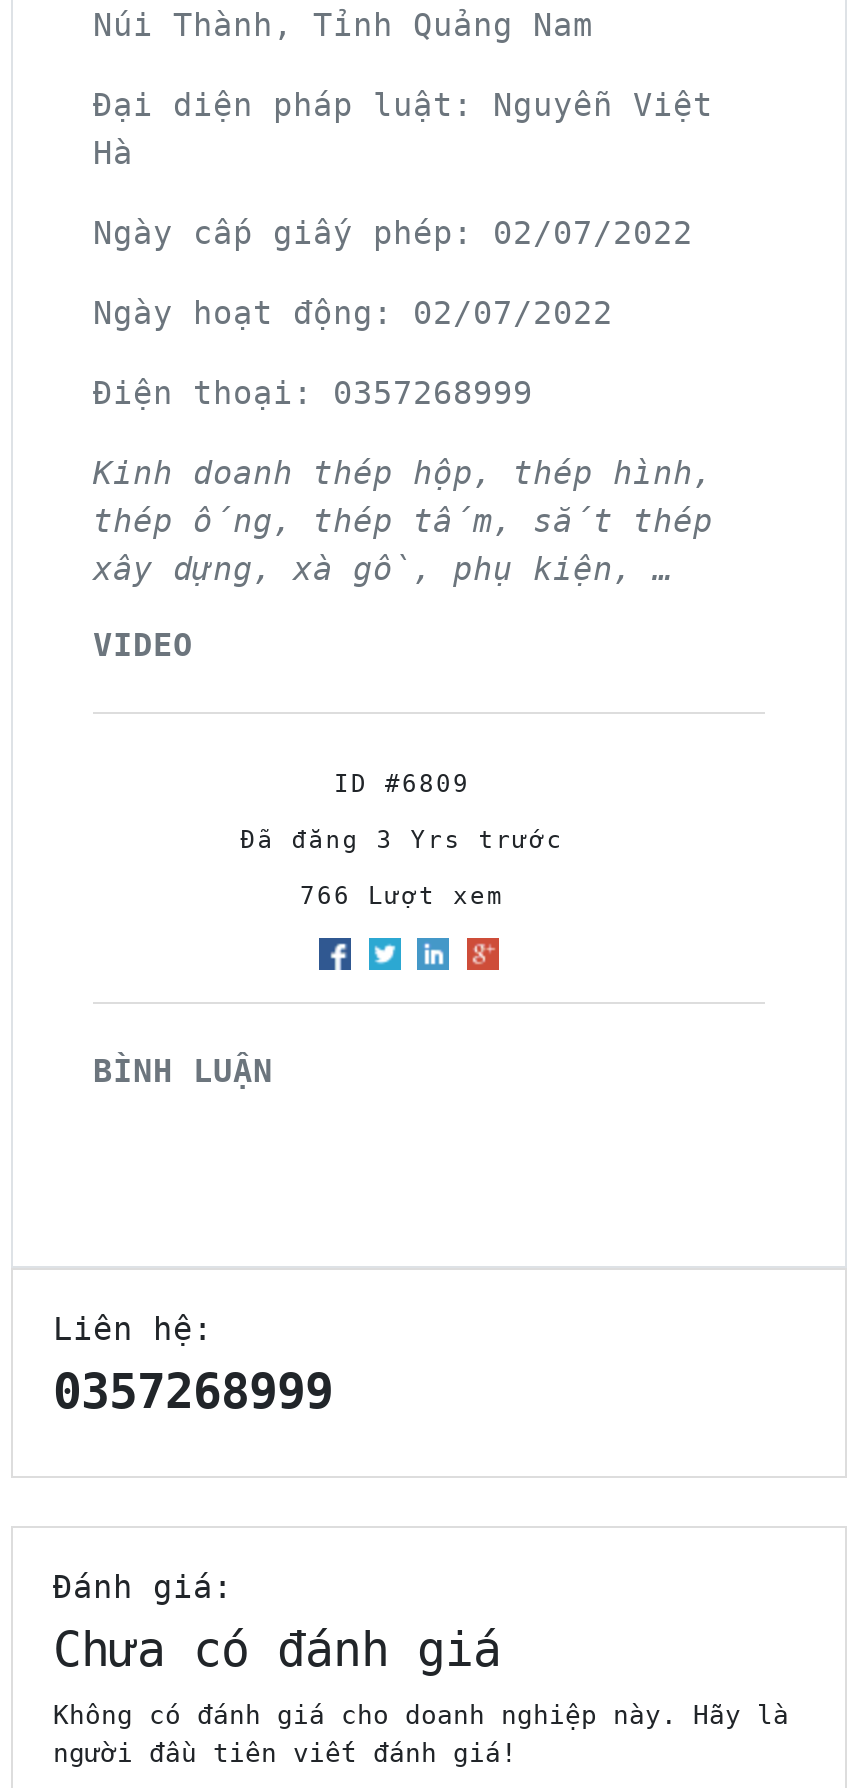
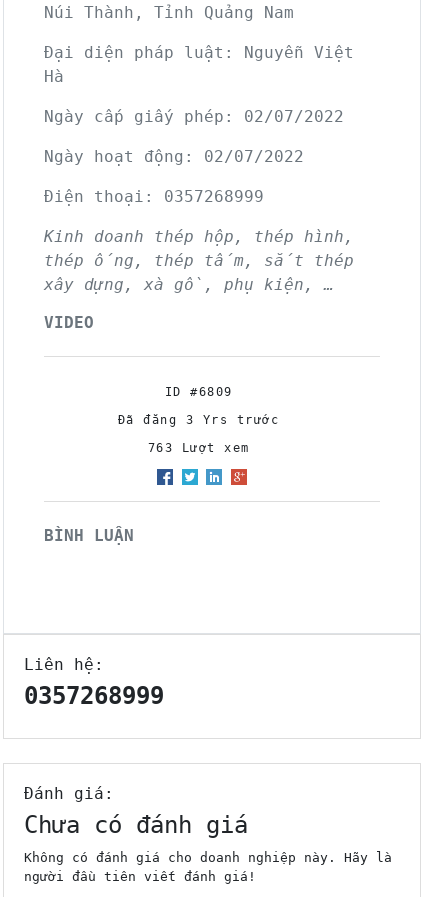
- 766 Lượt xem
+ 763 Lượt xem
